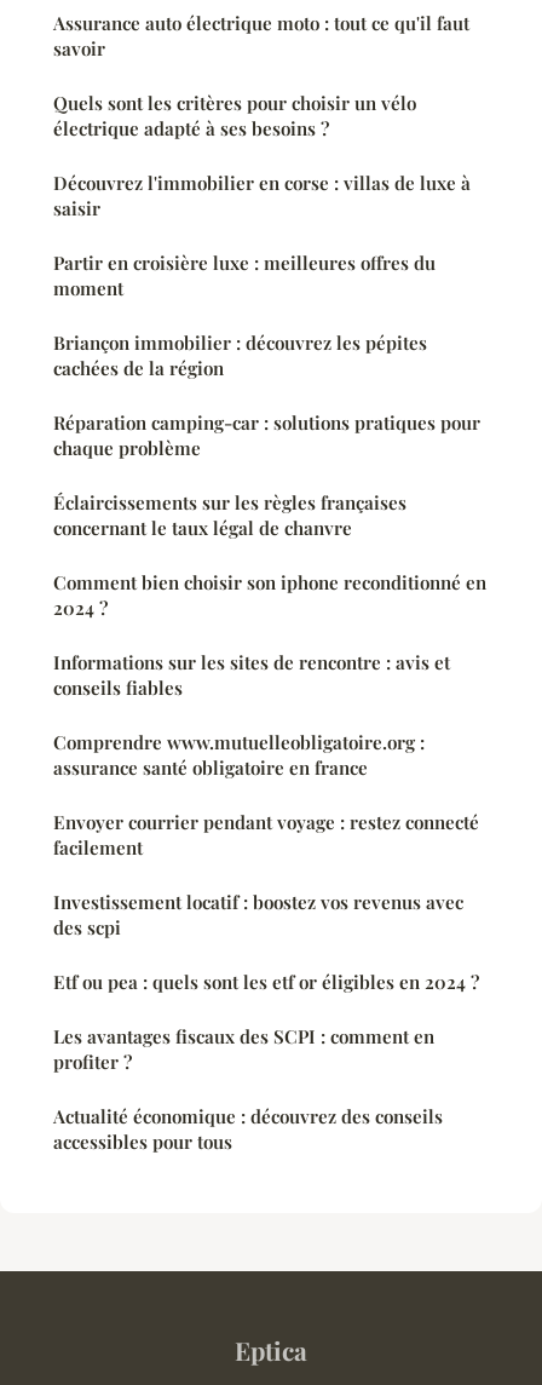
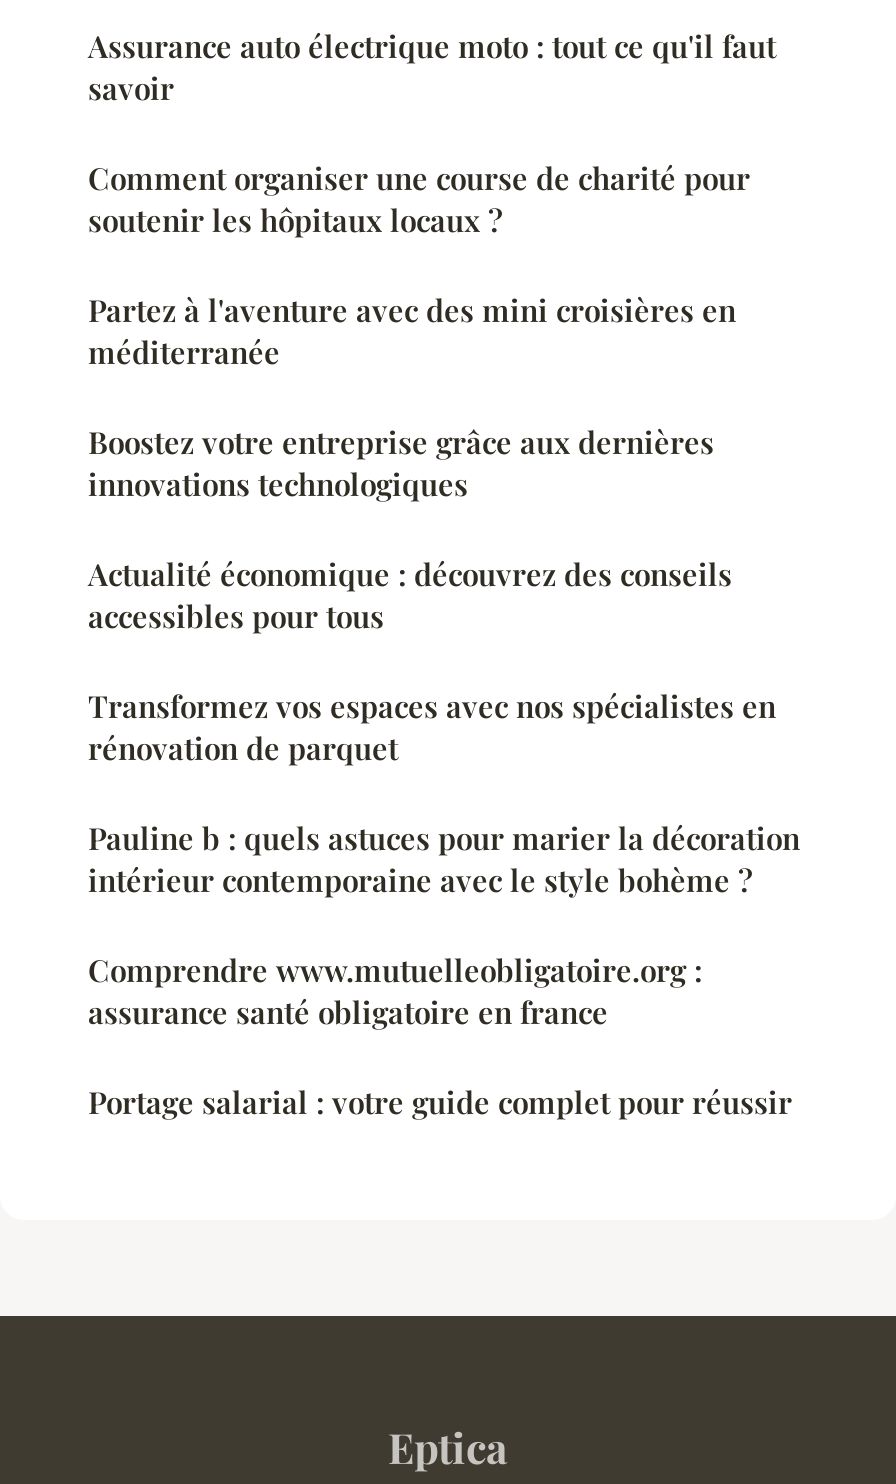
- Quels sont les critères pour choisir un vélo
- électrique adapté à ses besoins ?
- Découvrez l'immobilier en corse : villas de luxe à
- saisir
- Partir en croisière luxe : meilleures offres du
- moment
- Briançon immobilier : découvrez les pépites
- cachées de la région
- Réparation camping-car : solutions pratiques pour
- chaque problème
- Éclaircissements sur les règles françaises
- concernant le taux légal de chanvre
- Comment bien choisir son iphone reconditionné en
- 2024 ?
- Informations sur les sites de rencontre : avis et
- conseils fiables
+ Comment organiser une course de charité pour
+ soutenir les hôpitaux locaux ?
+ Partez à l'aventure avec des mini croisières en
+ méditerranée
+ Boostez votre entreprise grâce aux dernières
+ innovations technologiques
+ Transformez vos espaces avec nos spécialistes en
+ rénovation de parquet
+ Pauline b : quels astuces pour marier la décoration
+ intérieur contemporaine avec le style bohème ?

- Envoyer courrier pendant voyage : restez connecté
- facilement
- Investissement locatif : boostez vos revenus avec
- des scpi
- Etf ou pea : quels sont les etf or éligibles en 2024 ?
- Les avantages fiscaux des SCPI : comment en
- profiter ?
+ Portage salarial : votre guide complet pour réussir

moved up: Actualité économique : découvrez des conseils | accessibles pour tous
